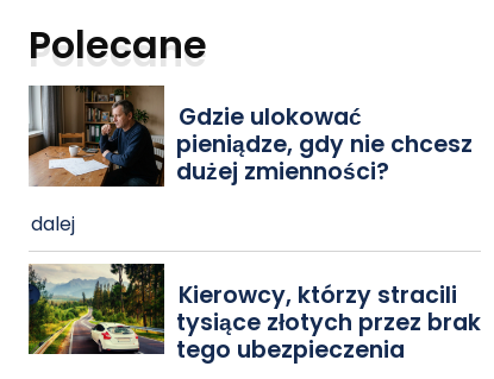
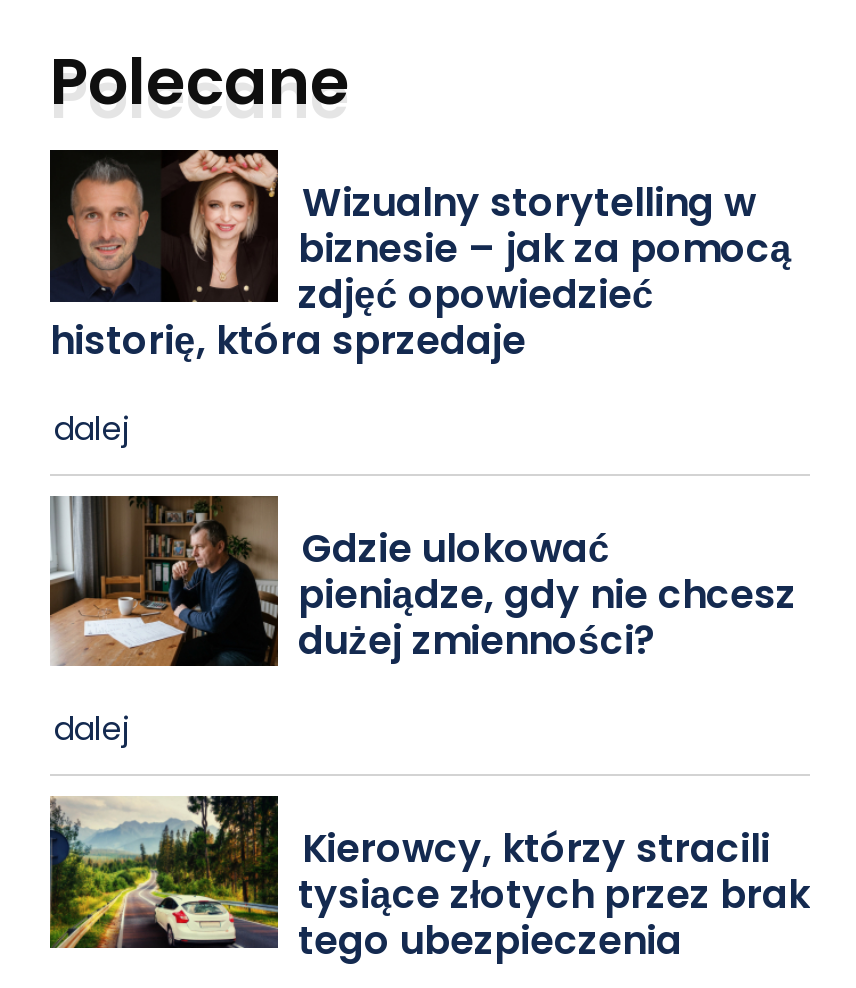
+ [image]
+ Wizualny storytelling w
+ biznesie – jak za pomocą
+ zdjęć opowiedzieć
+ historię, która sprzedaje
+ dalej
